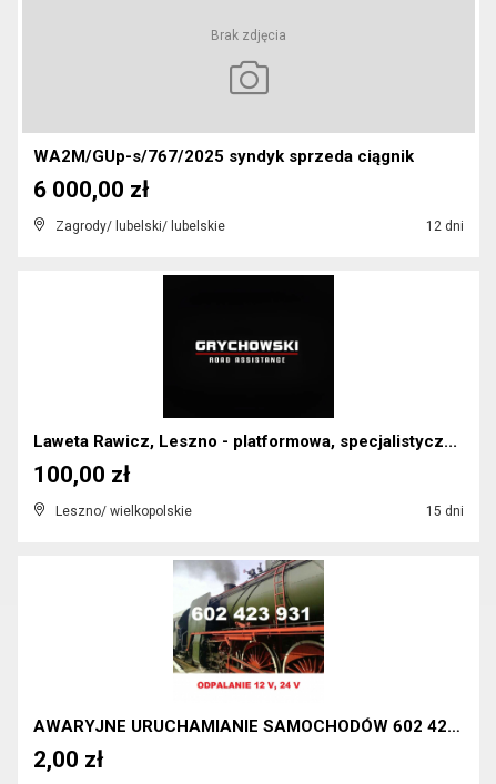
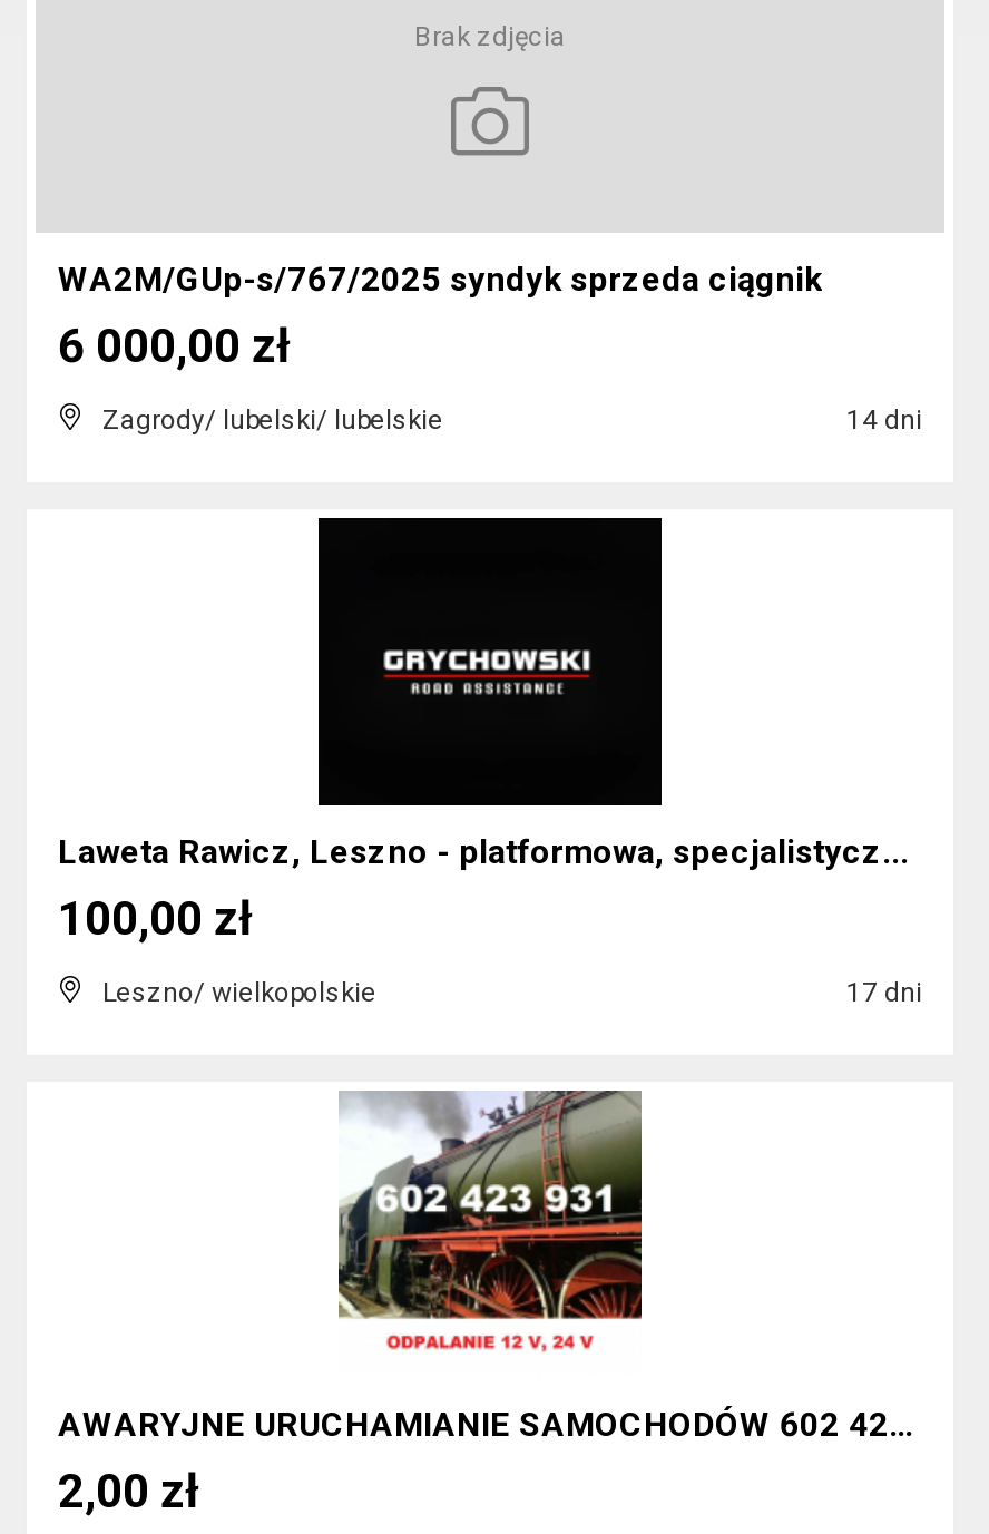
- 12 dni
+ 14 dni

- 15 dni
+ 17 dni
